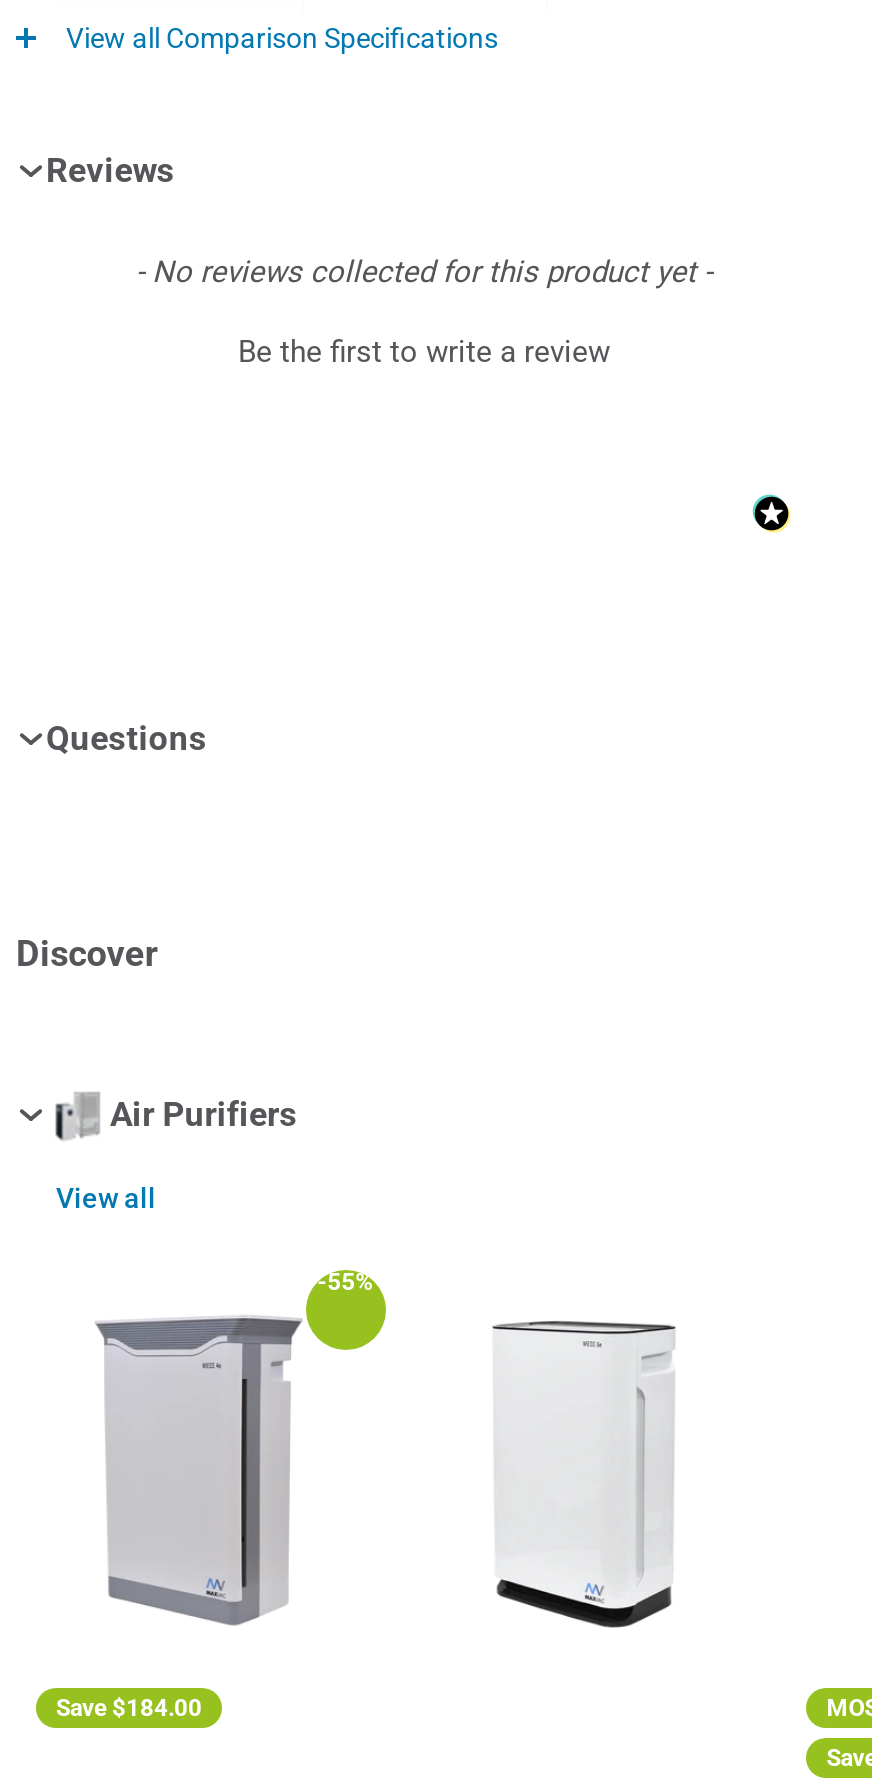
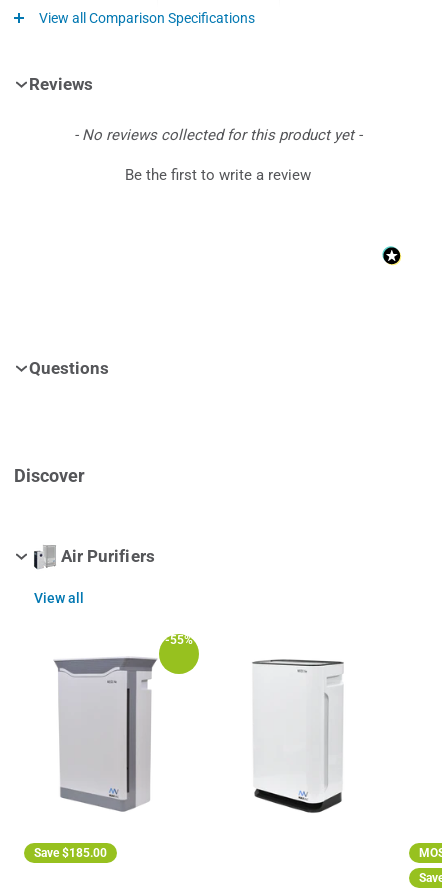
- Save $184.00
+ Save $185.00
